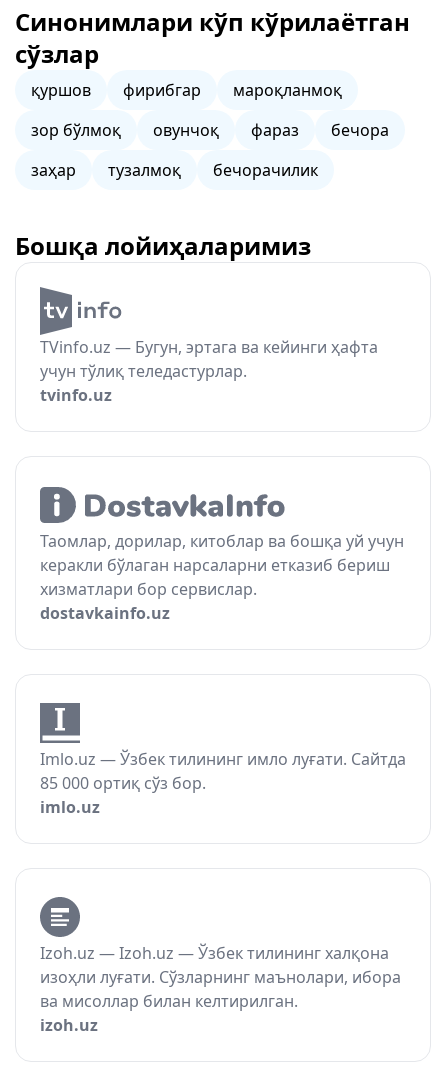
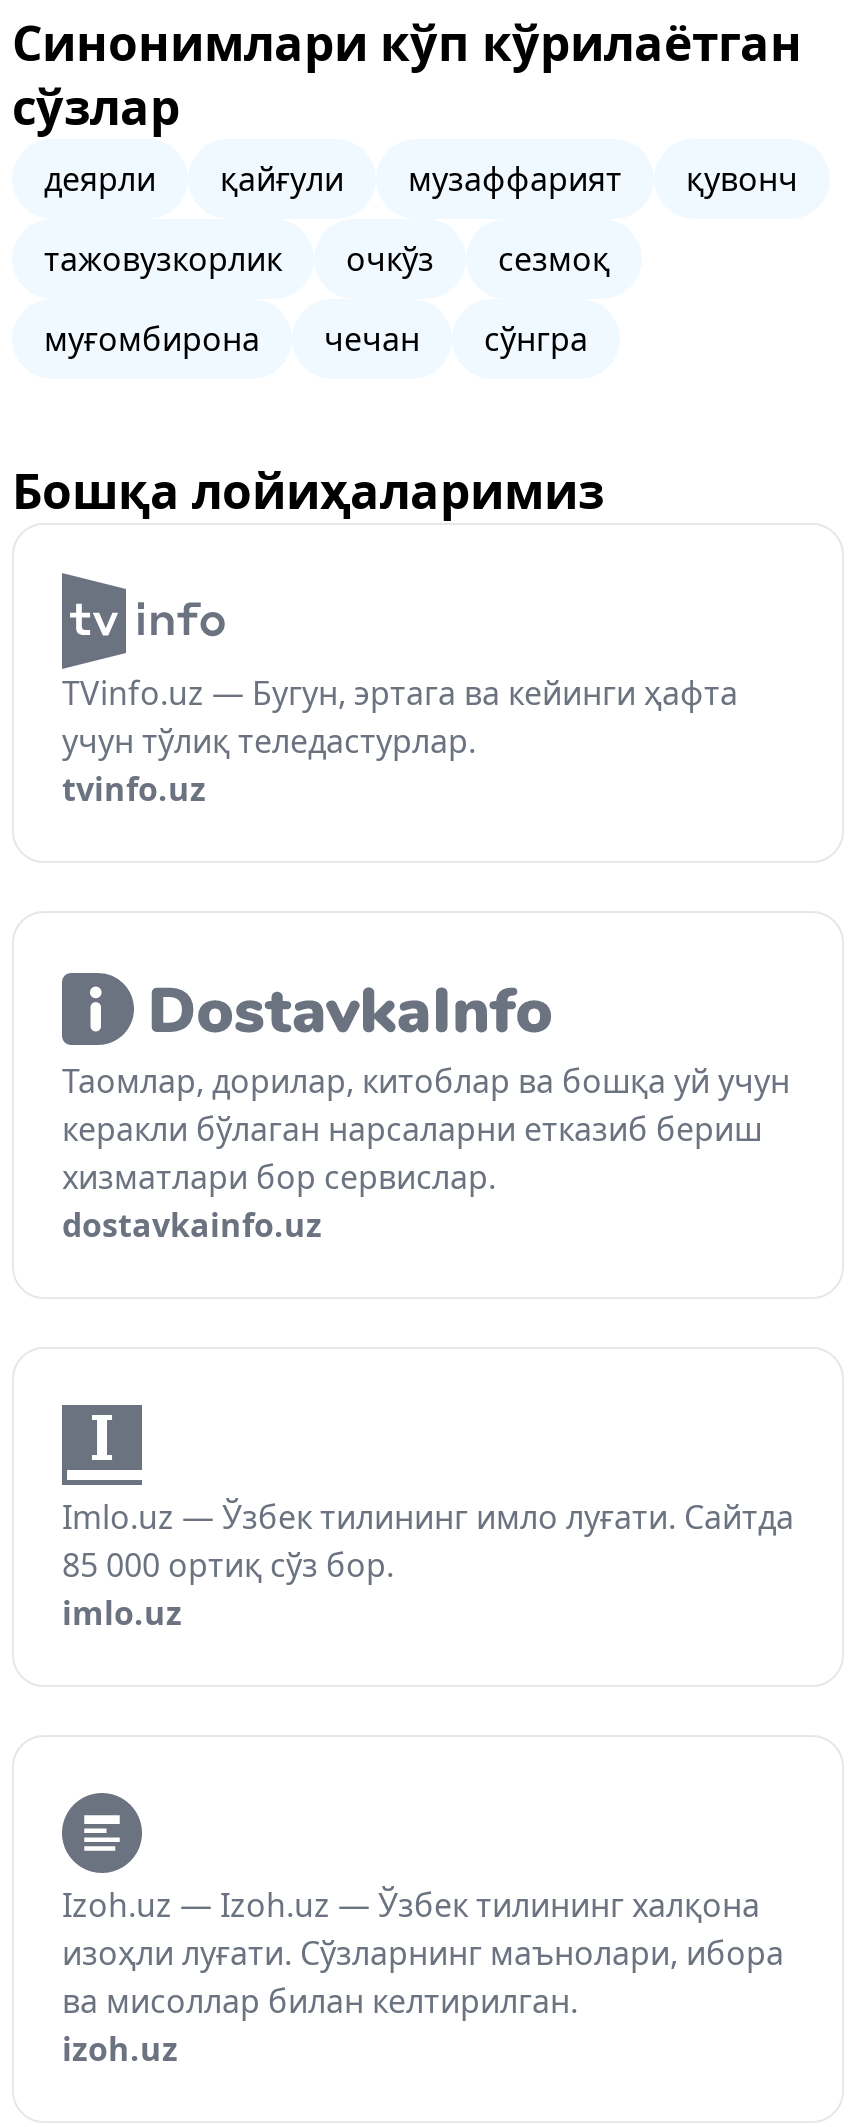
- қуршов
- фирибгар
- мароқланмоқ
+ деярли
+ қайғули
+ музаффарият
+ қувонч

- зор бўлмоқ
- овунчоқ
- фараз
- бечора
+ тажовузкорлик
+ очкўз
+ сезмоқ

- заҳар
- тузалмоқ
- бечорачилик
+ муғомбирона
+ чечан
+ сўнгра
